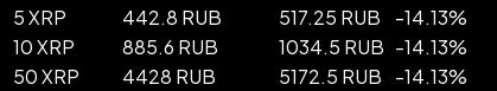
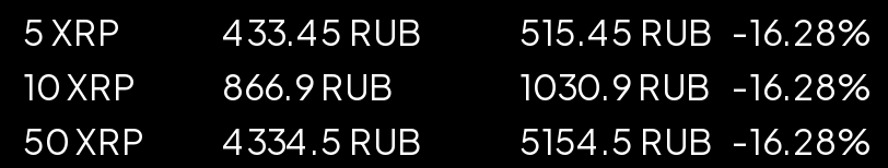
- 442.8 RUB
+ 433.45 RUB

- 517.25 RUB -14.13%
+ 515.45 RUB -16.28%

- 10 XRP 885.6 RUB
+ 10 XRP 866.9 RUB

- 1034.5 RUB -14.13%
+ 1030.9 RUB -16.28%

- 50 XRP 4428 RUB
+ 50 XRP 4334.5 RUB

- 5172.5 RUB -14.13%
+ 5154.5 RUB -16.28%
